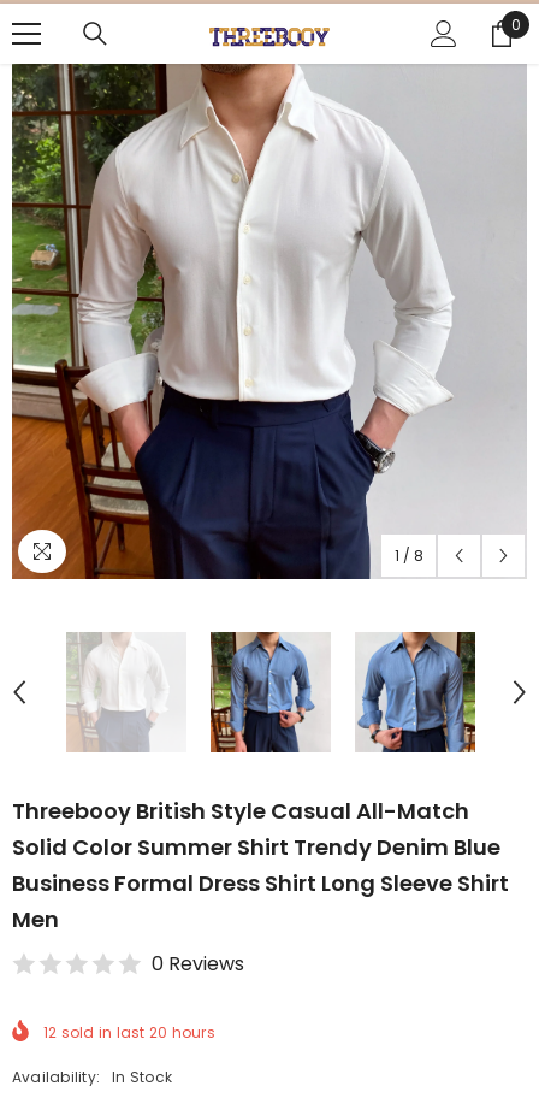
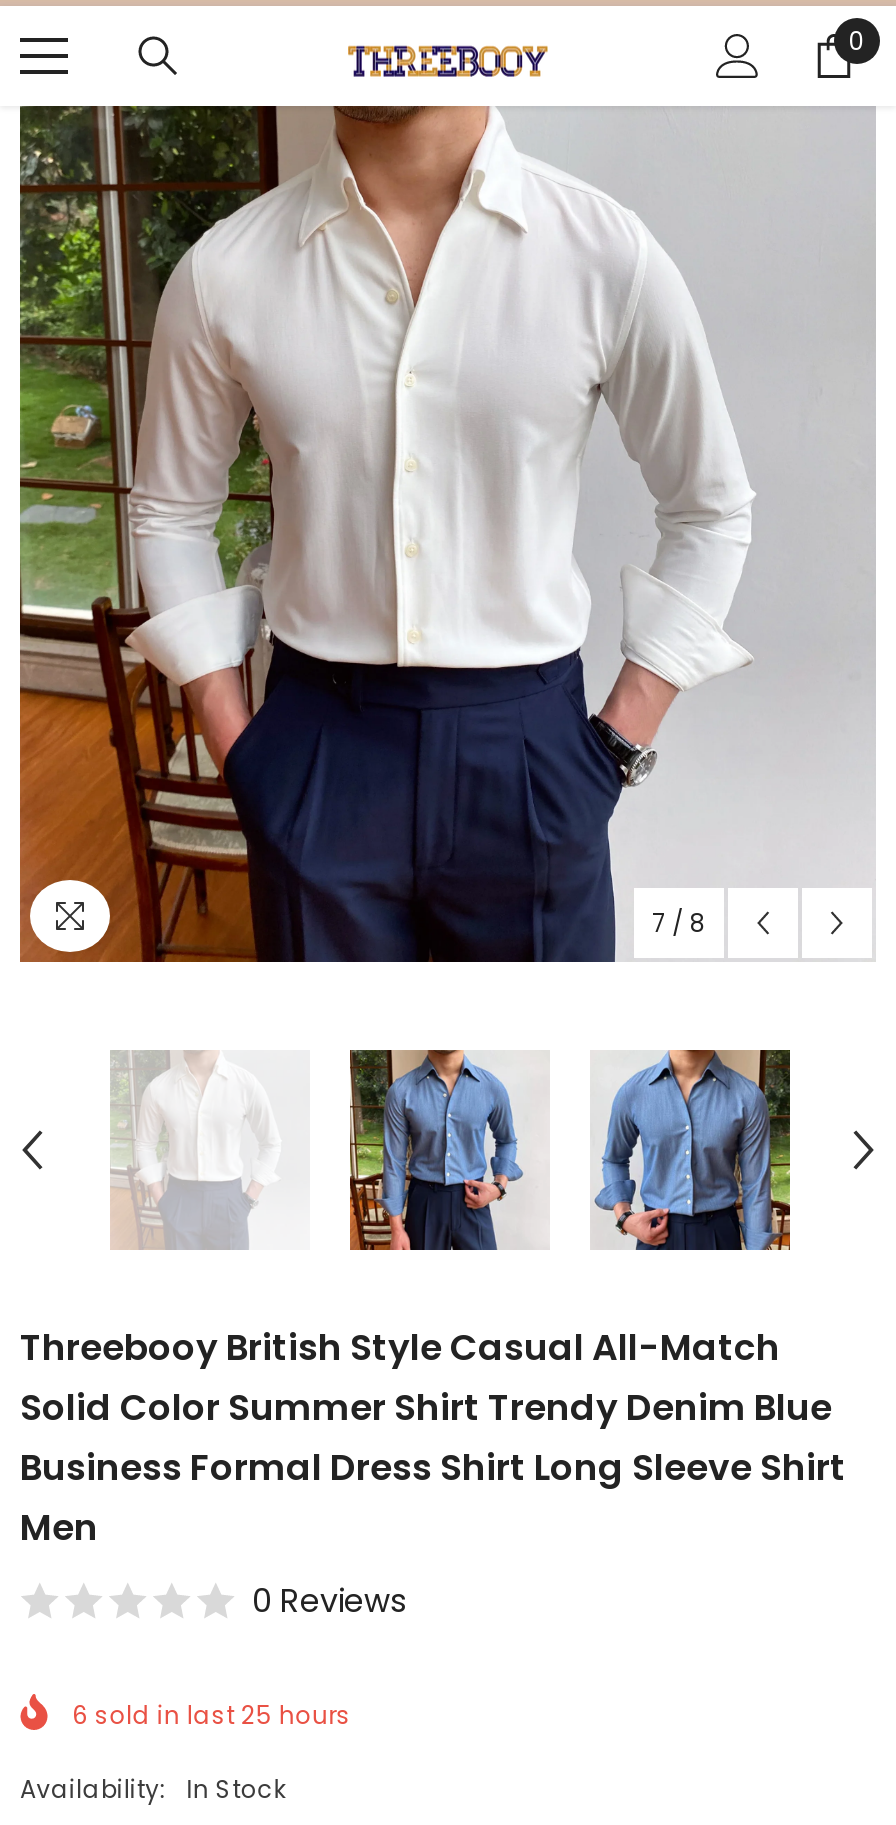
- 1 / 8
+ 7 / 8

- 12 sold in last 20 hours
+ 6 sold in last 25 hours
